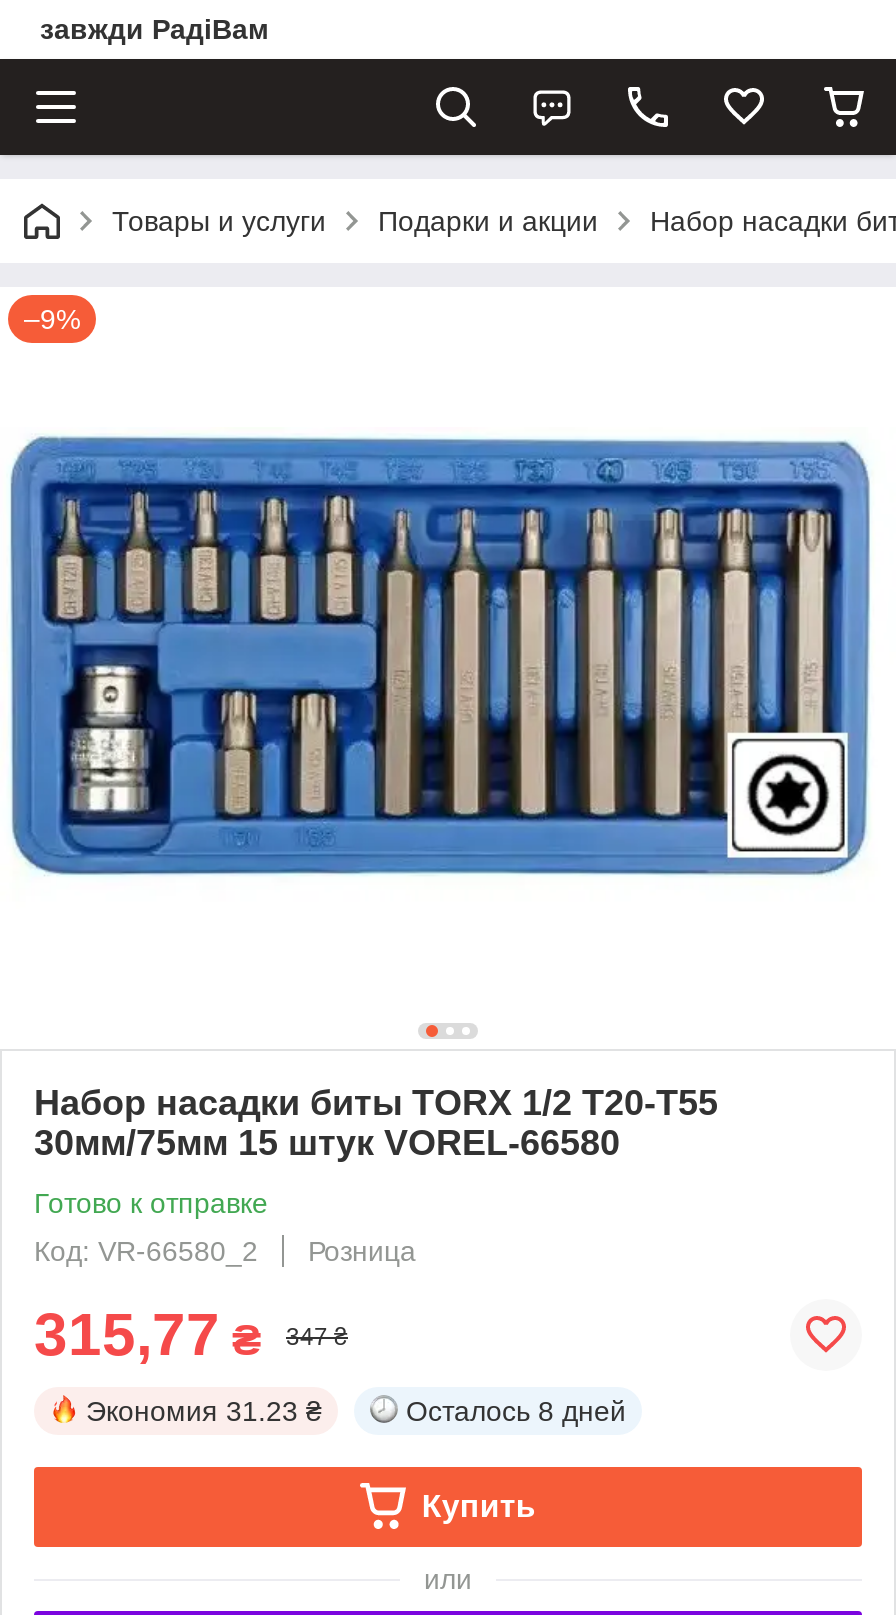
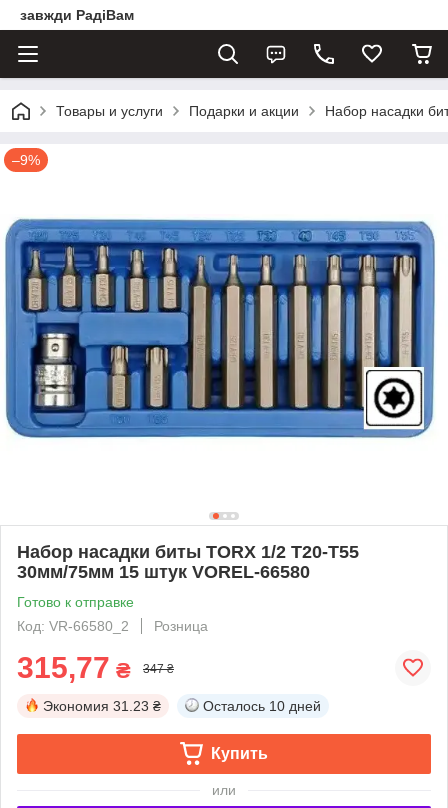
- Осталось 8 дней
+ Осталось 10 дней
